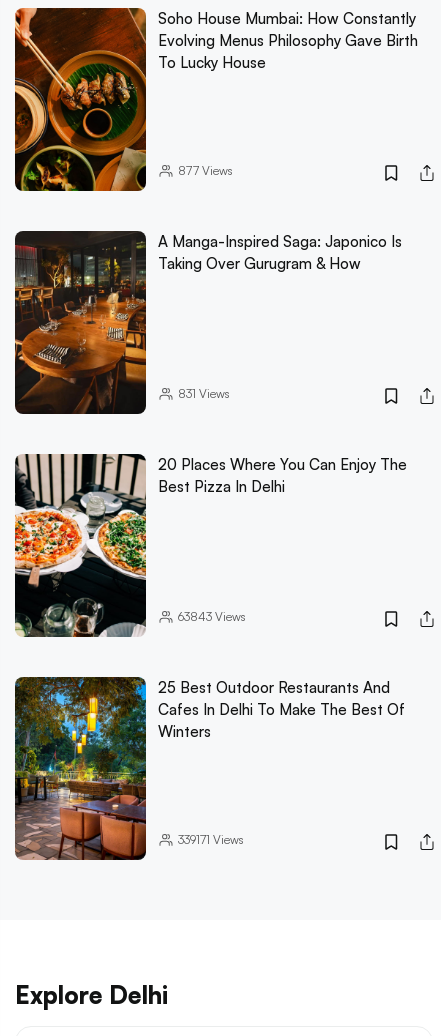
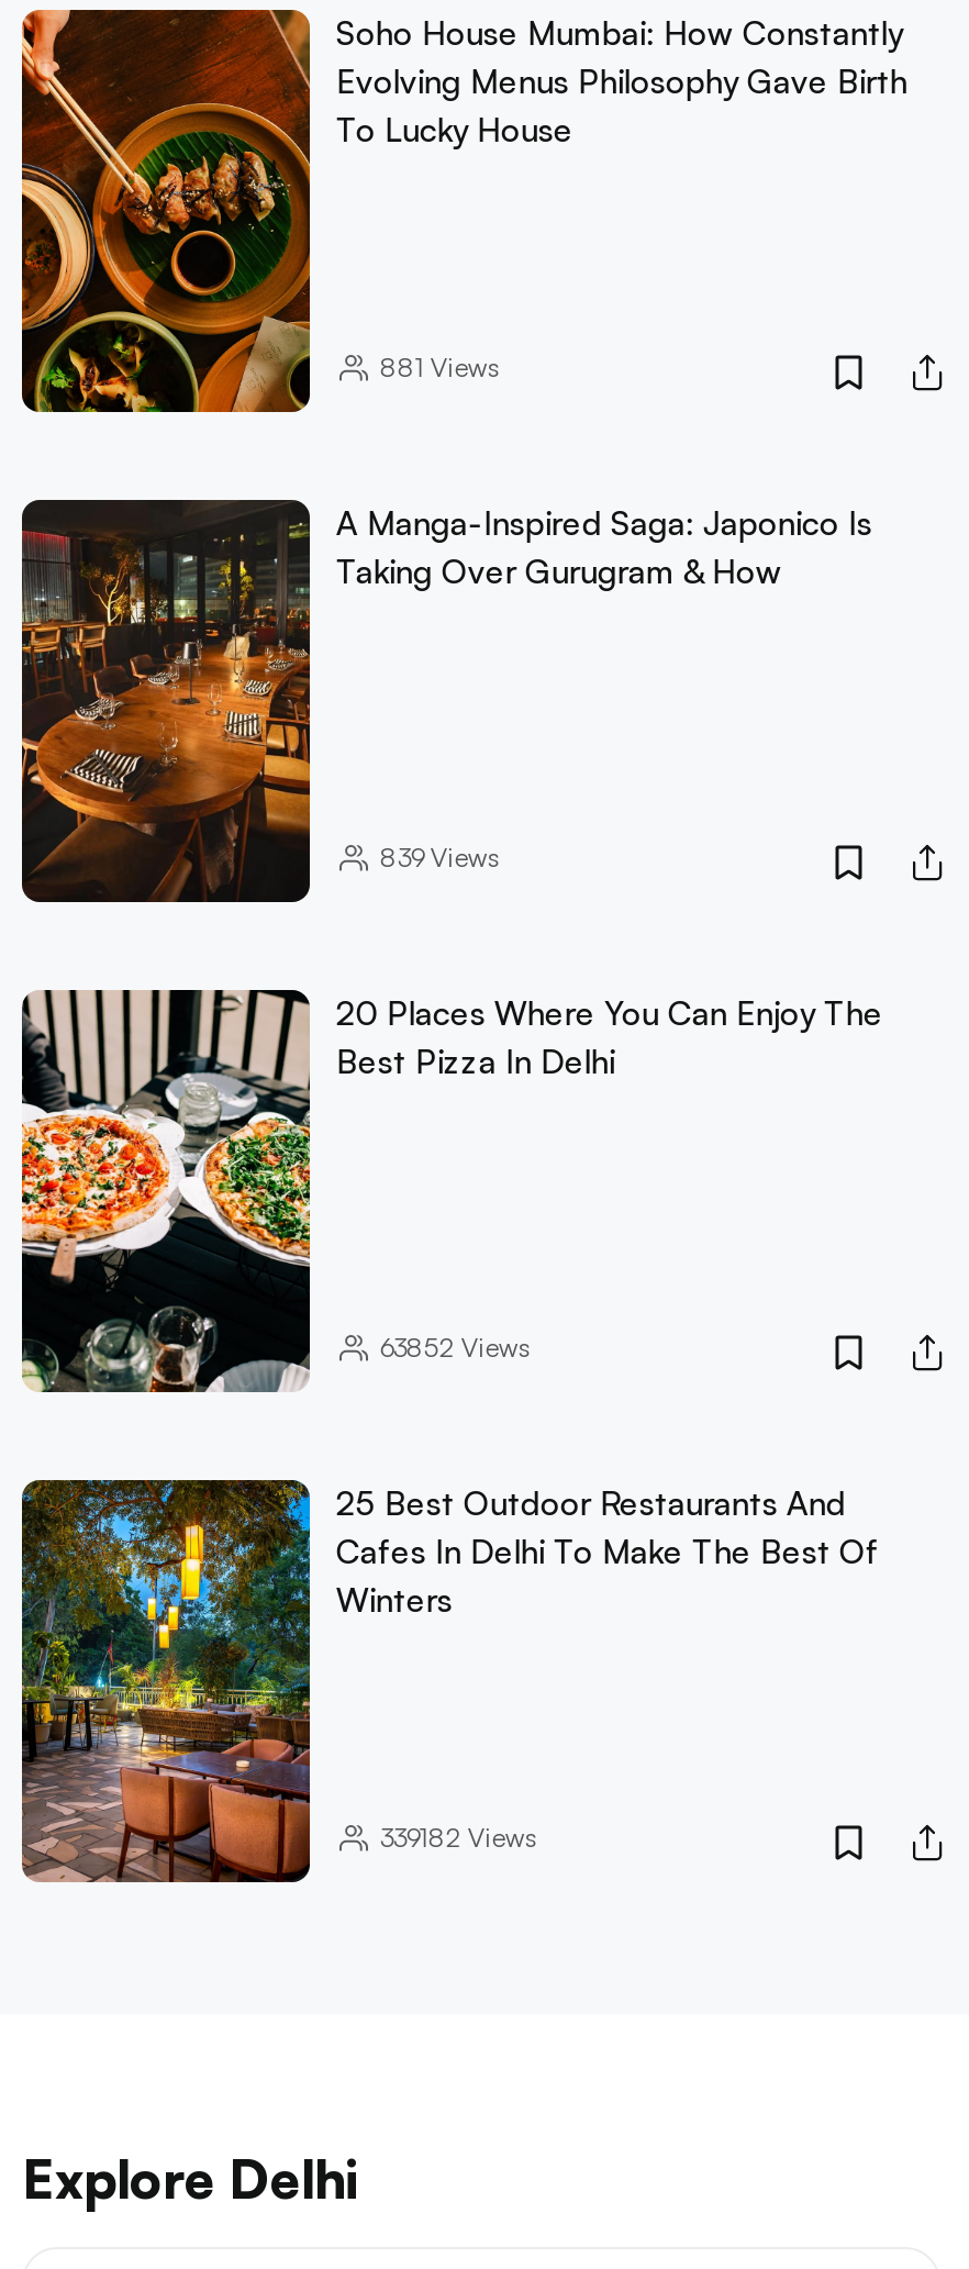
- 877 Views
+ 881 Views

- 831Views
+ 839Views

- 63843 Views
+ 63852 Views

- 339171 Views
+ 339182 Views
